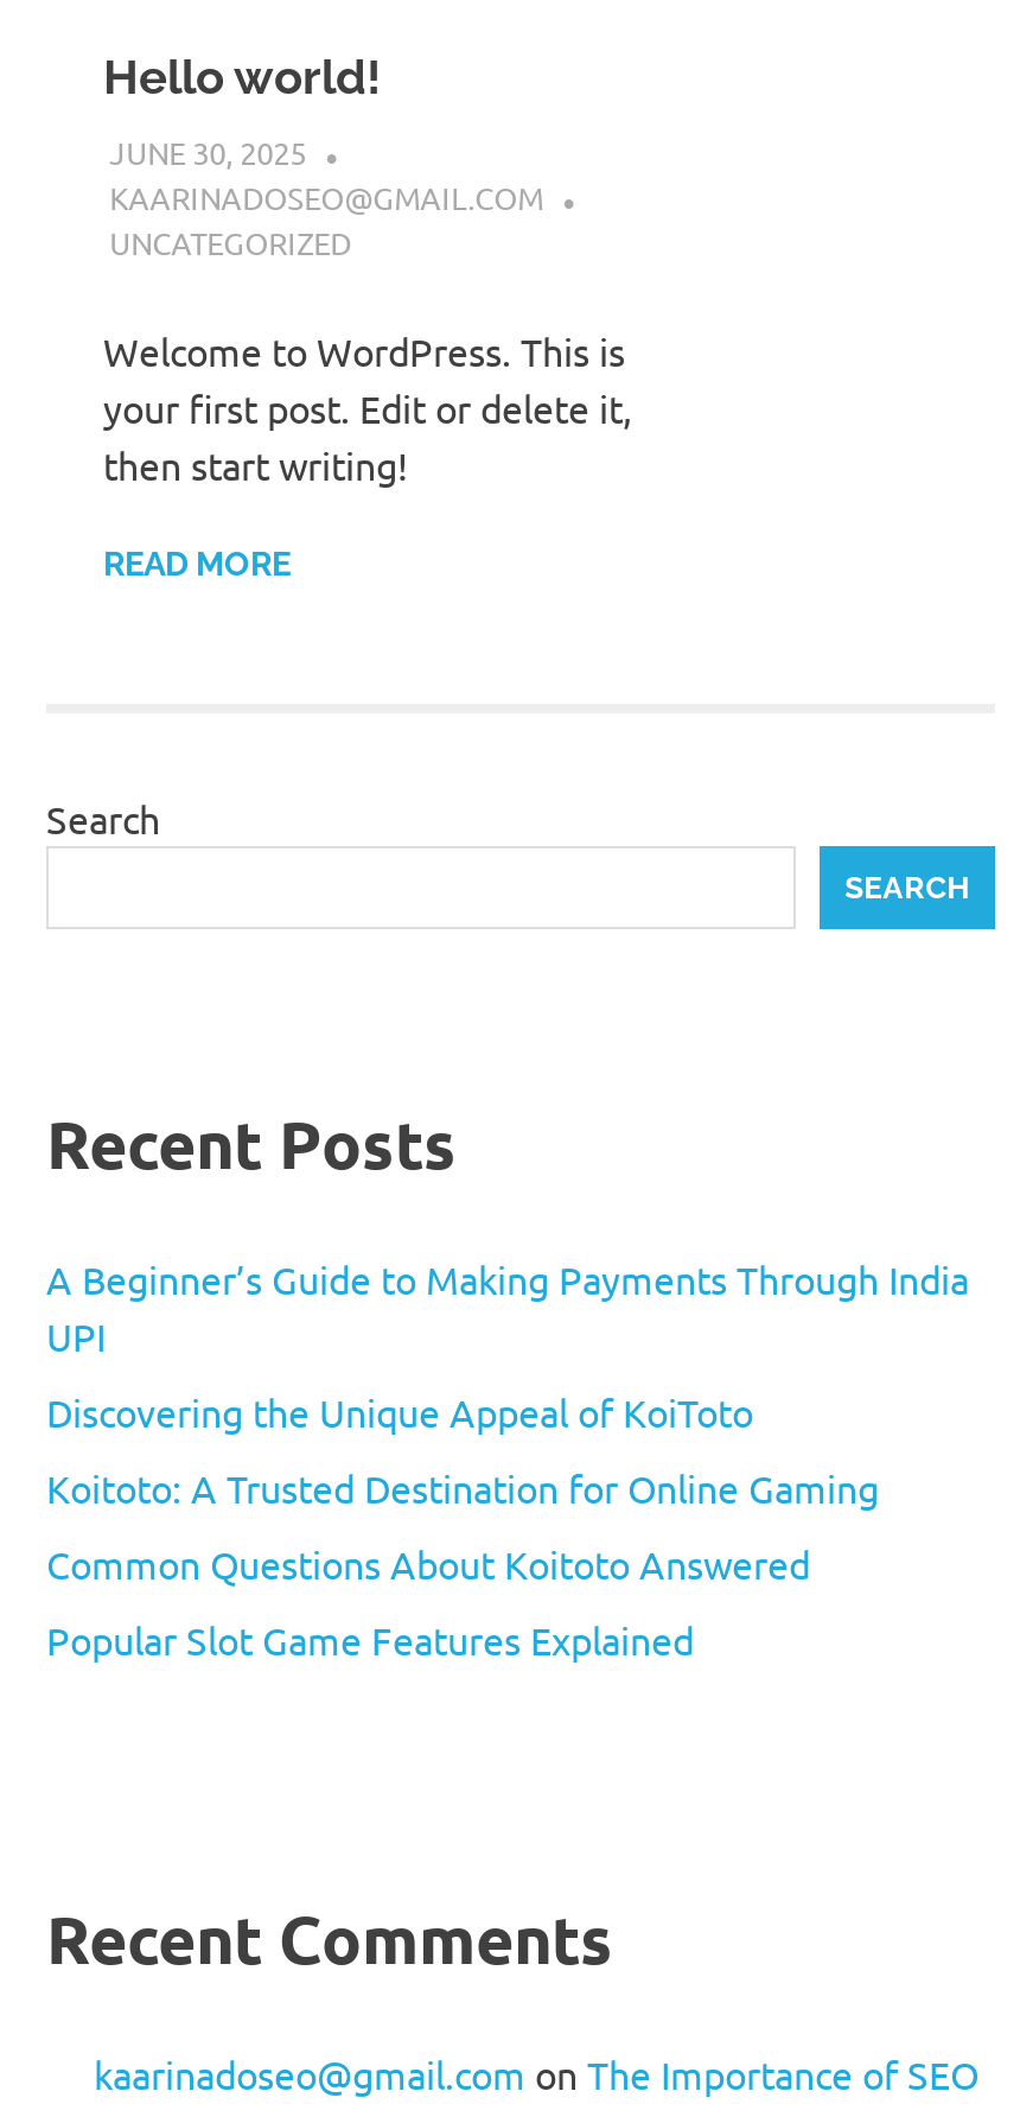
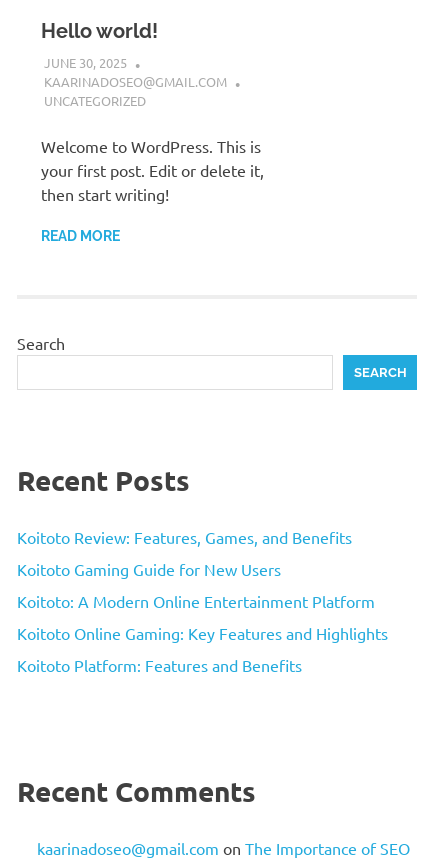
- A Beginner’s Guide to Making Payments Through India
- UPI
+ Koitoto Review: Features, Games, and Benefits

- Discovering the Unique Appeal of KoiToto
+ Koitoto Gaming Guide for New Users

- Koitoto: A Trusted Destination for Online Gaming
+ Koitoto: A Modern Online Entertainment Platform

- Common Questions About Koitoto Answered
+ Koitoto Online Gaming: Key Features and Highlights

- Popular Slot Game Features Explained
+ Koitoto Platform: Features and Benefits
